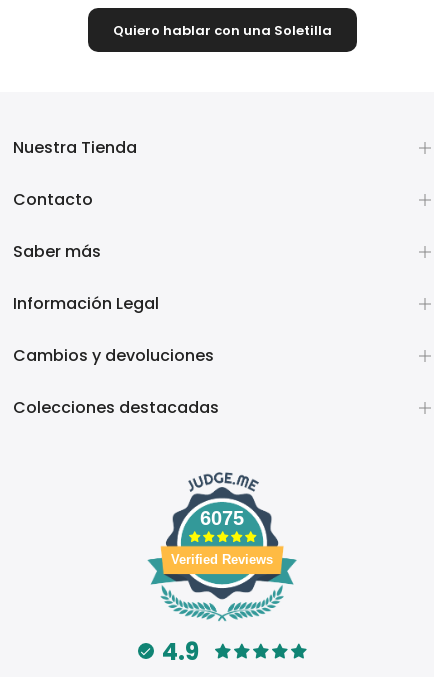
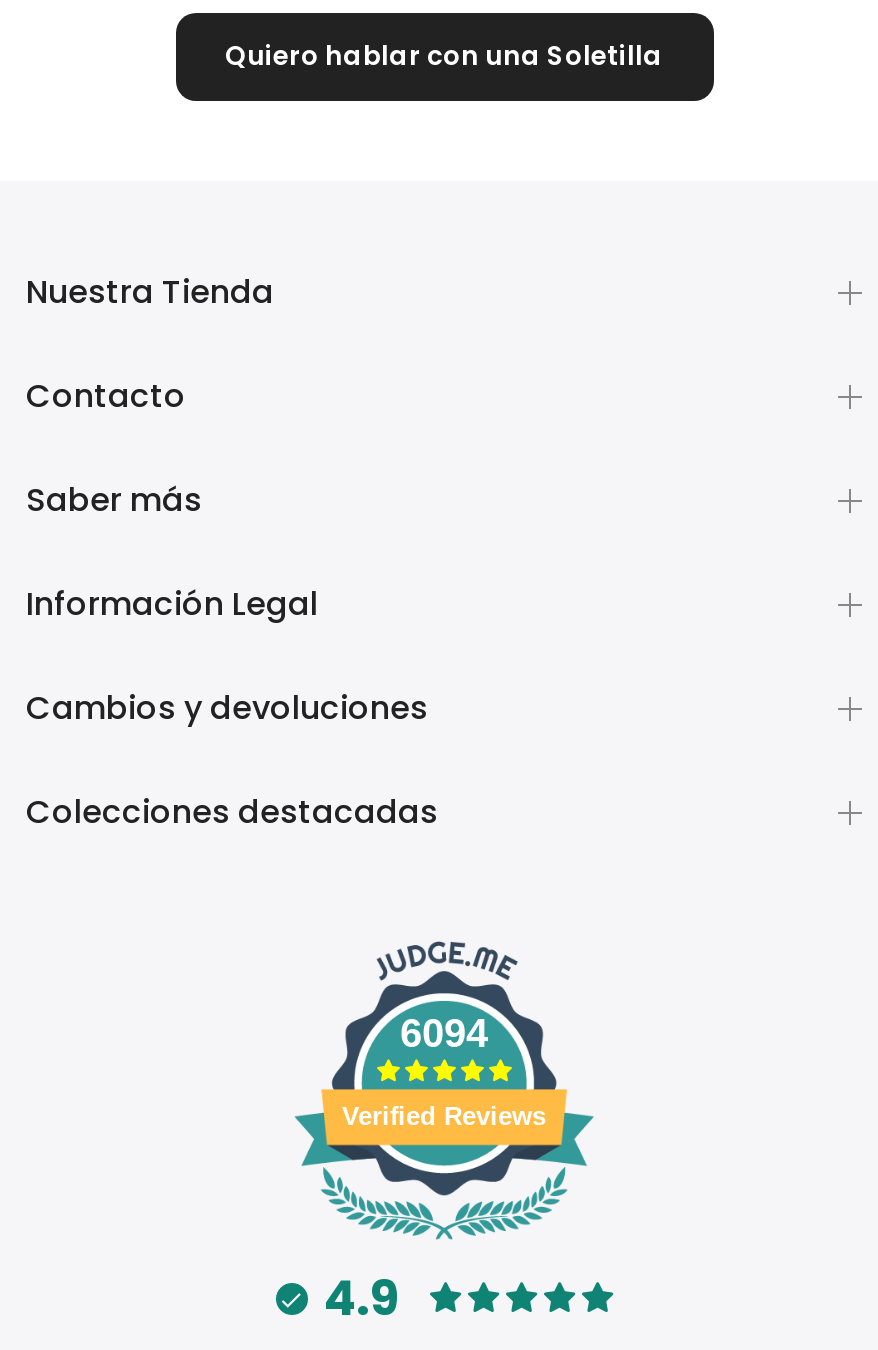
- 6075
+ 6094
